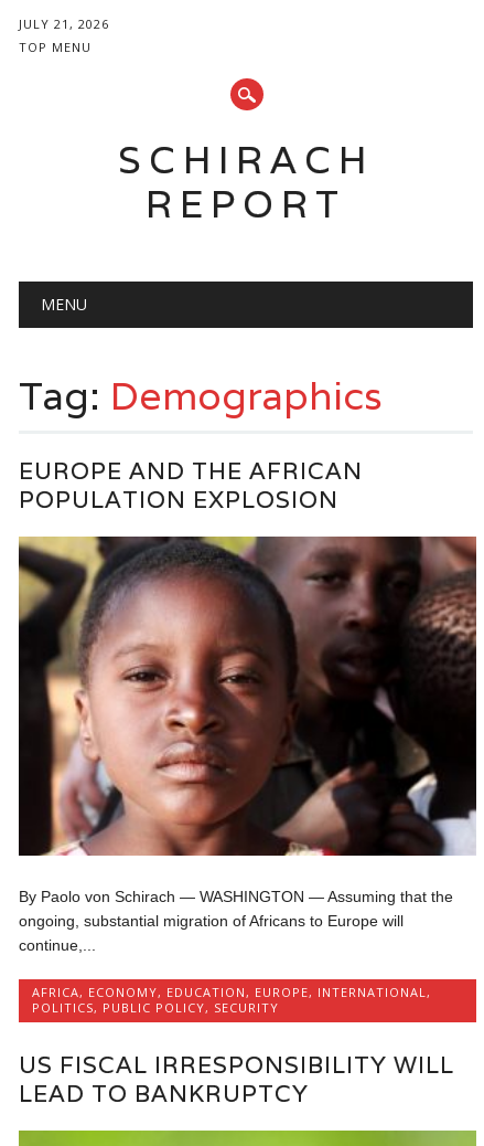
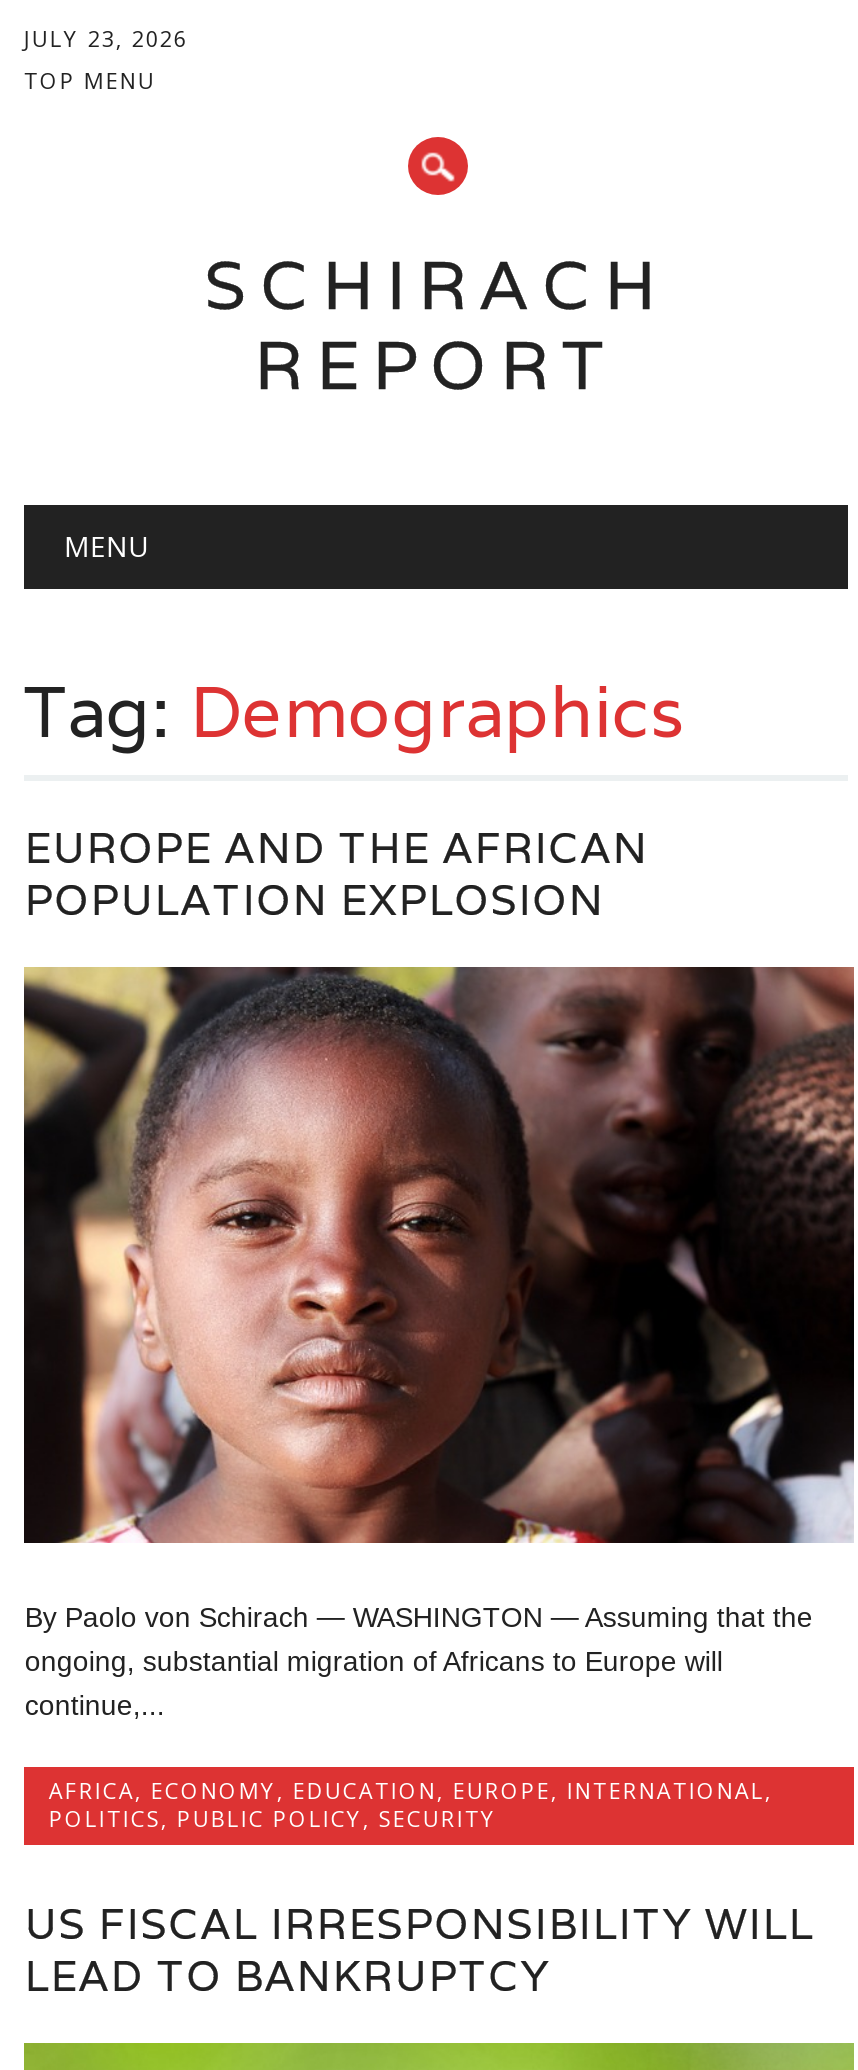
- JULY 21, 2026
+ JULY 23, 2026
